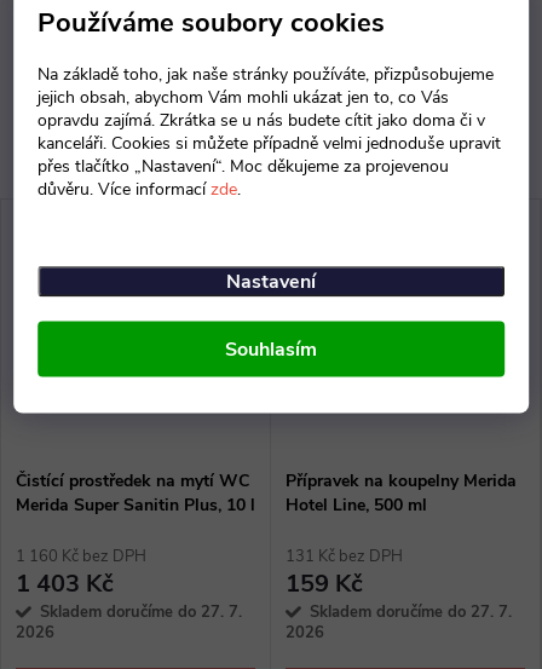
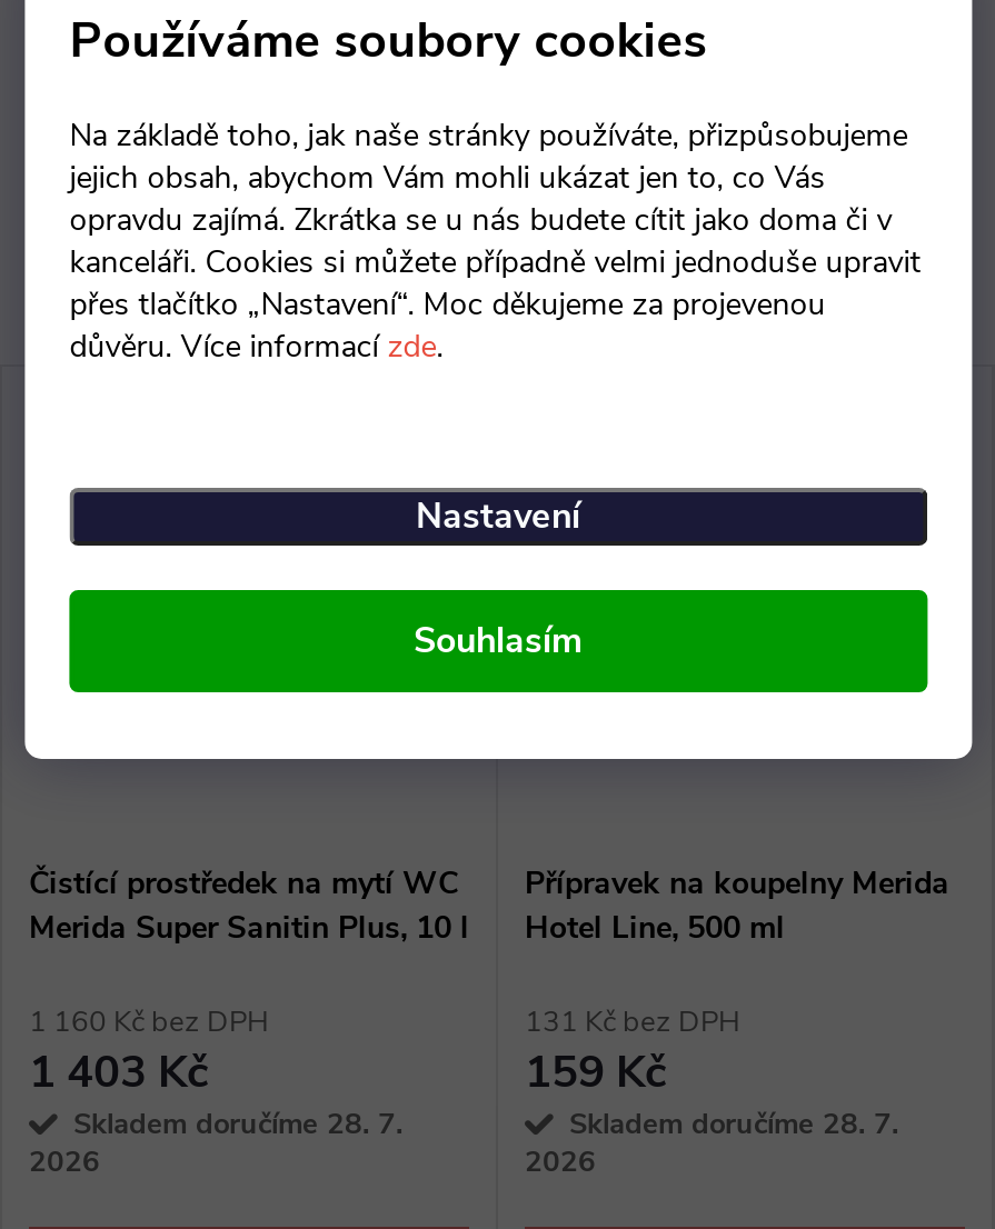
- Skladem doručíme do 27. 7.
+ Skladem doručíme 28. 7.

- Skladem doručíme do 27. 7.
+ Skladem doručíme 28. 7.
